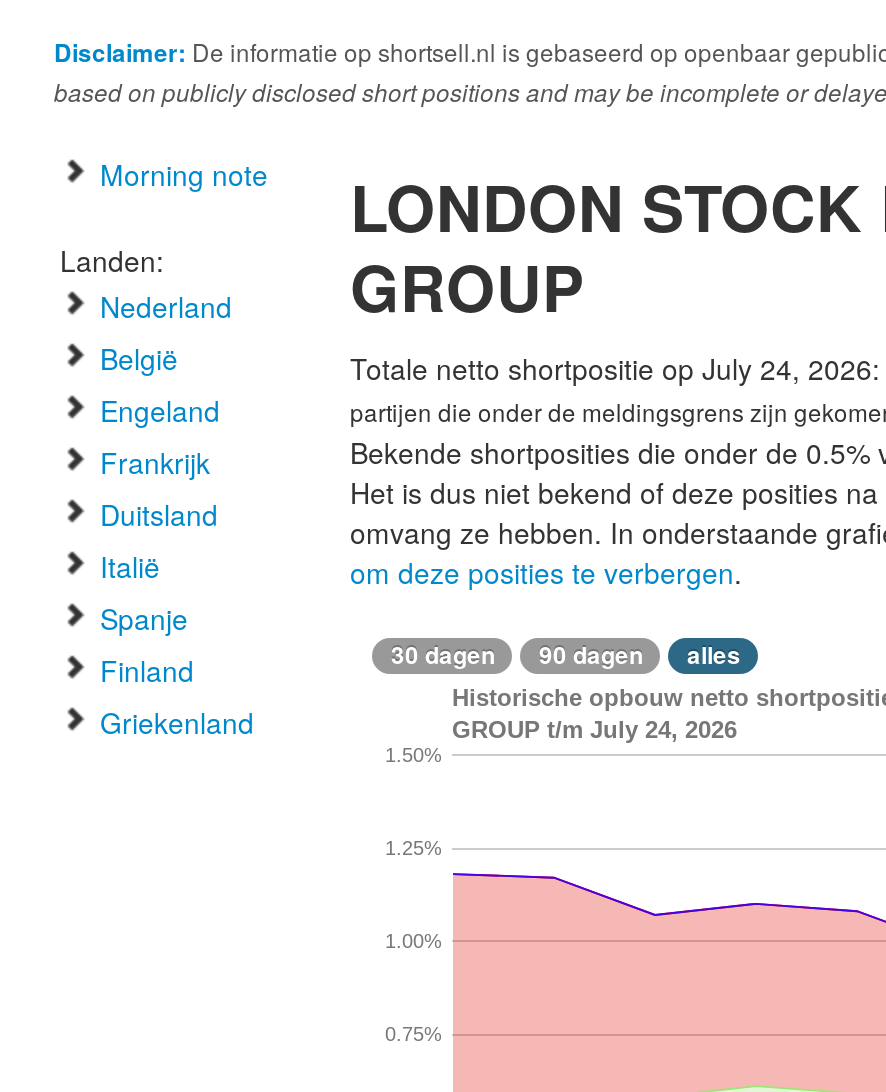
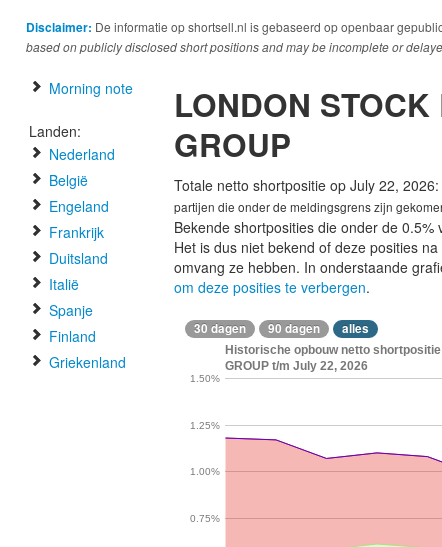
- Totale netto shortpositie op July 24, 2026:
+ Totale netto shortpositie op July 22, 2026:

- GROUP t/m July 24, 2026
+ GROUP t/m July 22, 2026
